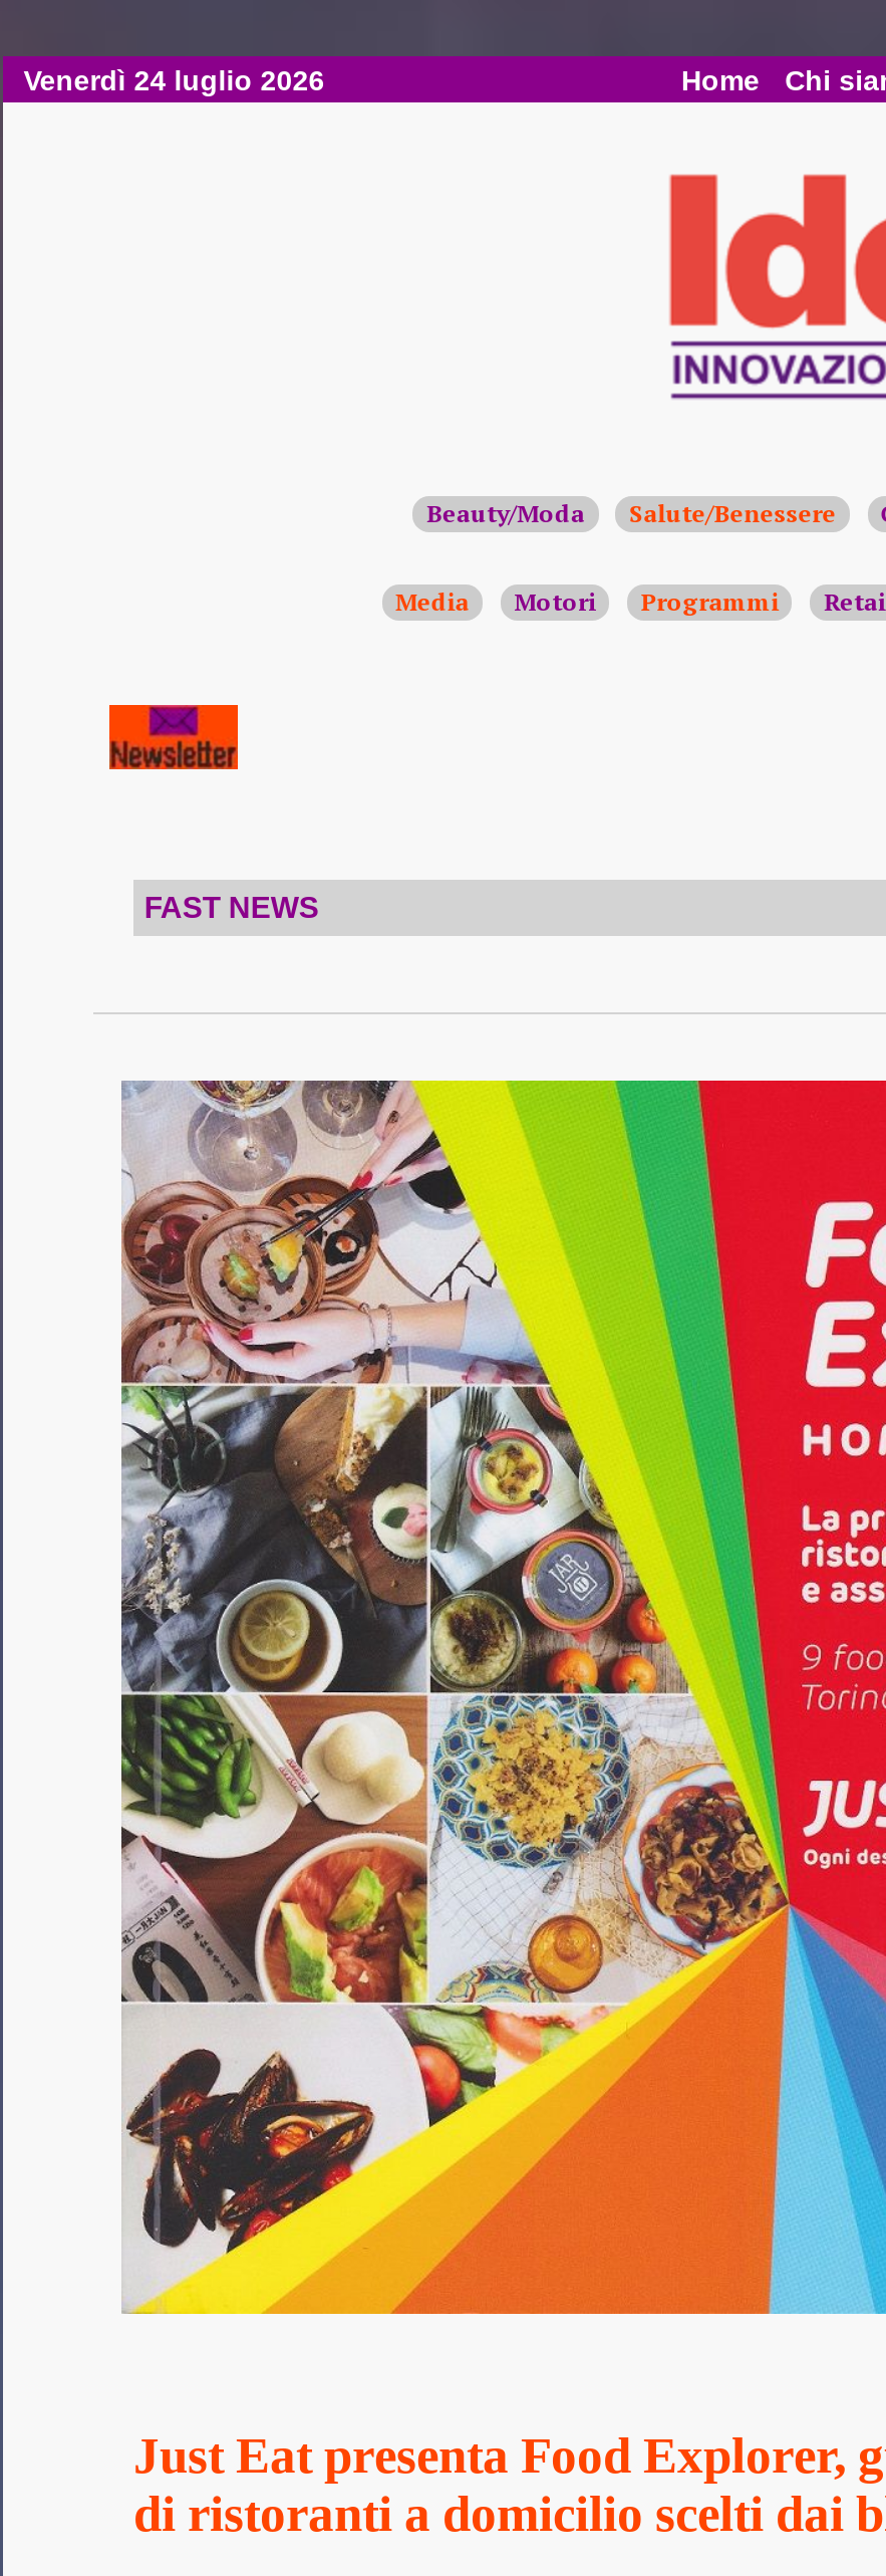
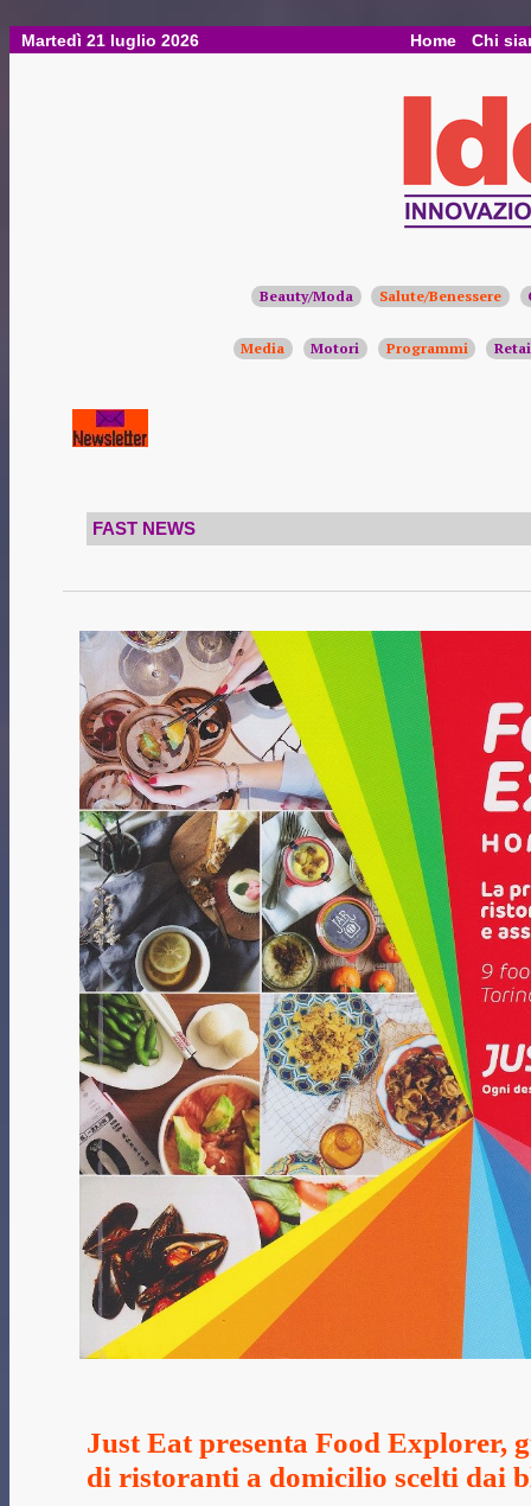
- Venerdì 24 luglio 2026
+ Martedì 21 luglio 2026
